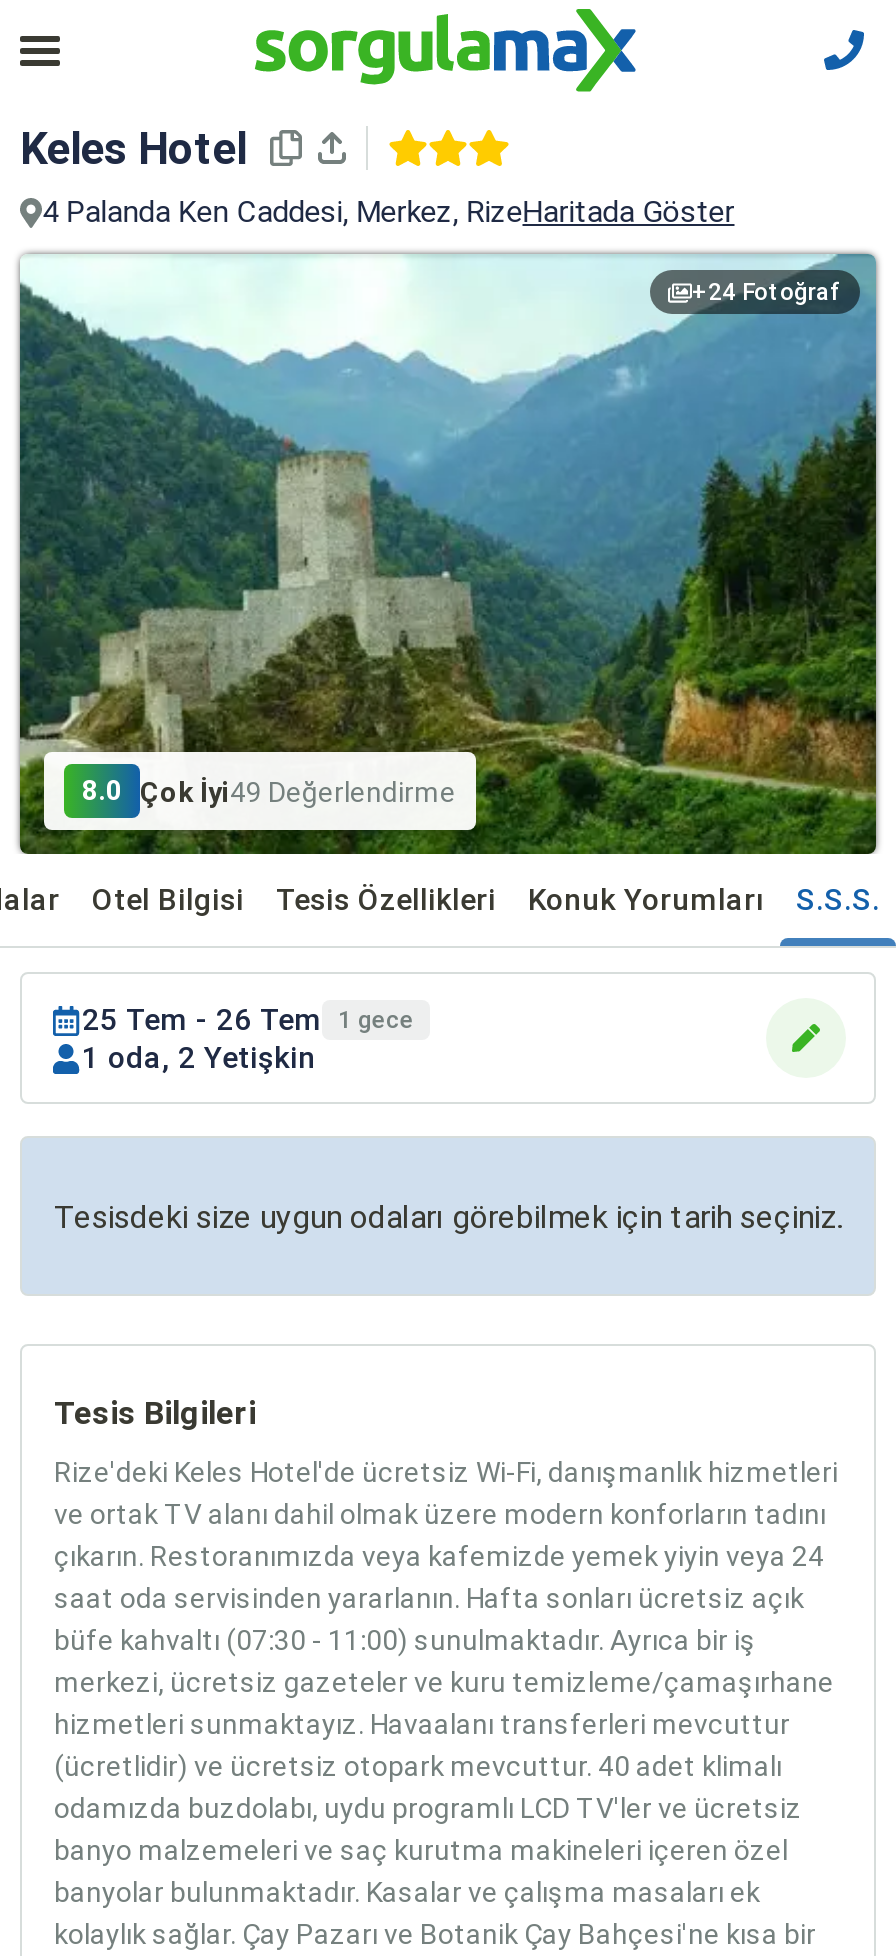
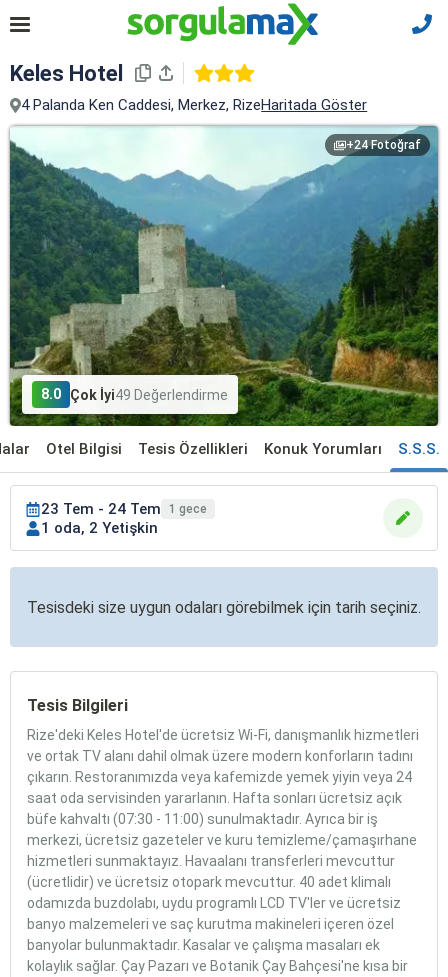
- 25 Tem - 26 Tem 1 gece
+ 23 Tem - 24 Tem 1 gece
